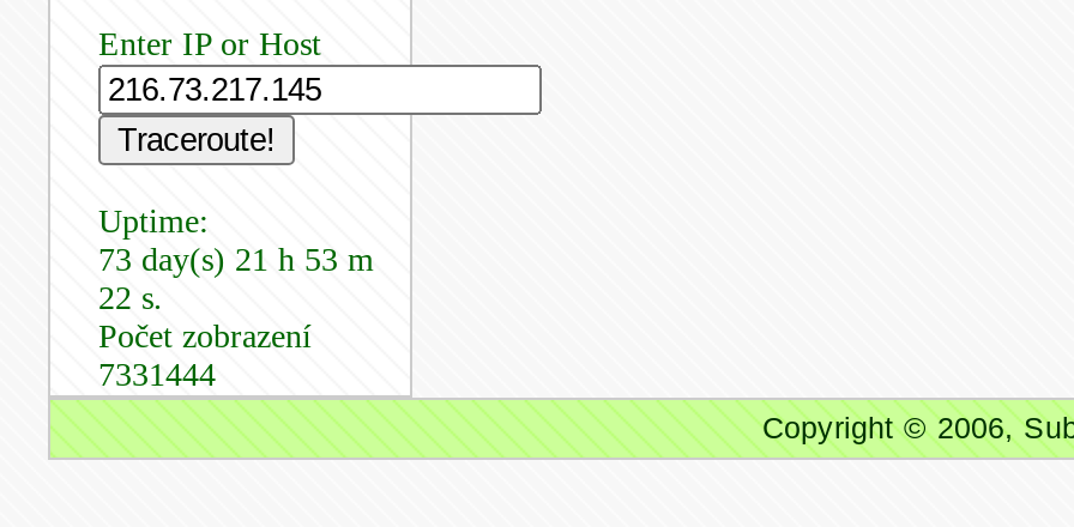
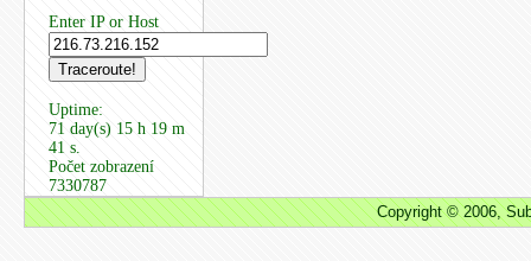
- 73 day(s) 21 h 53 m
+ 71 day(s) 15 h 19 m

- 22 s.
+ 41 s.

- 7331444
+ 7330787
